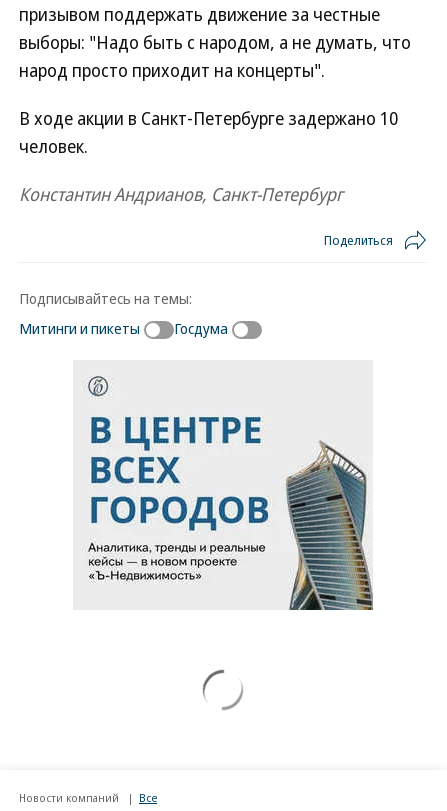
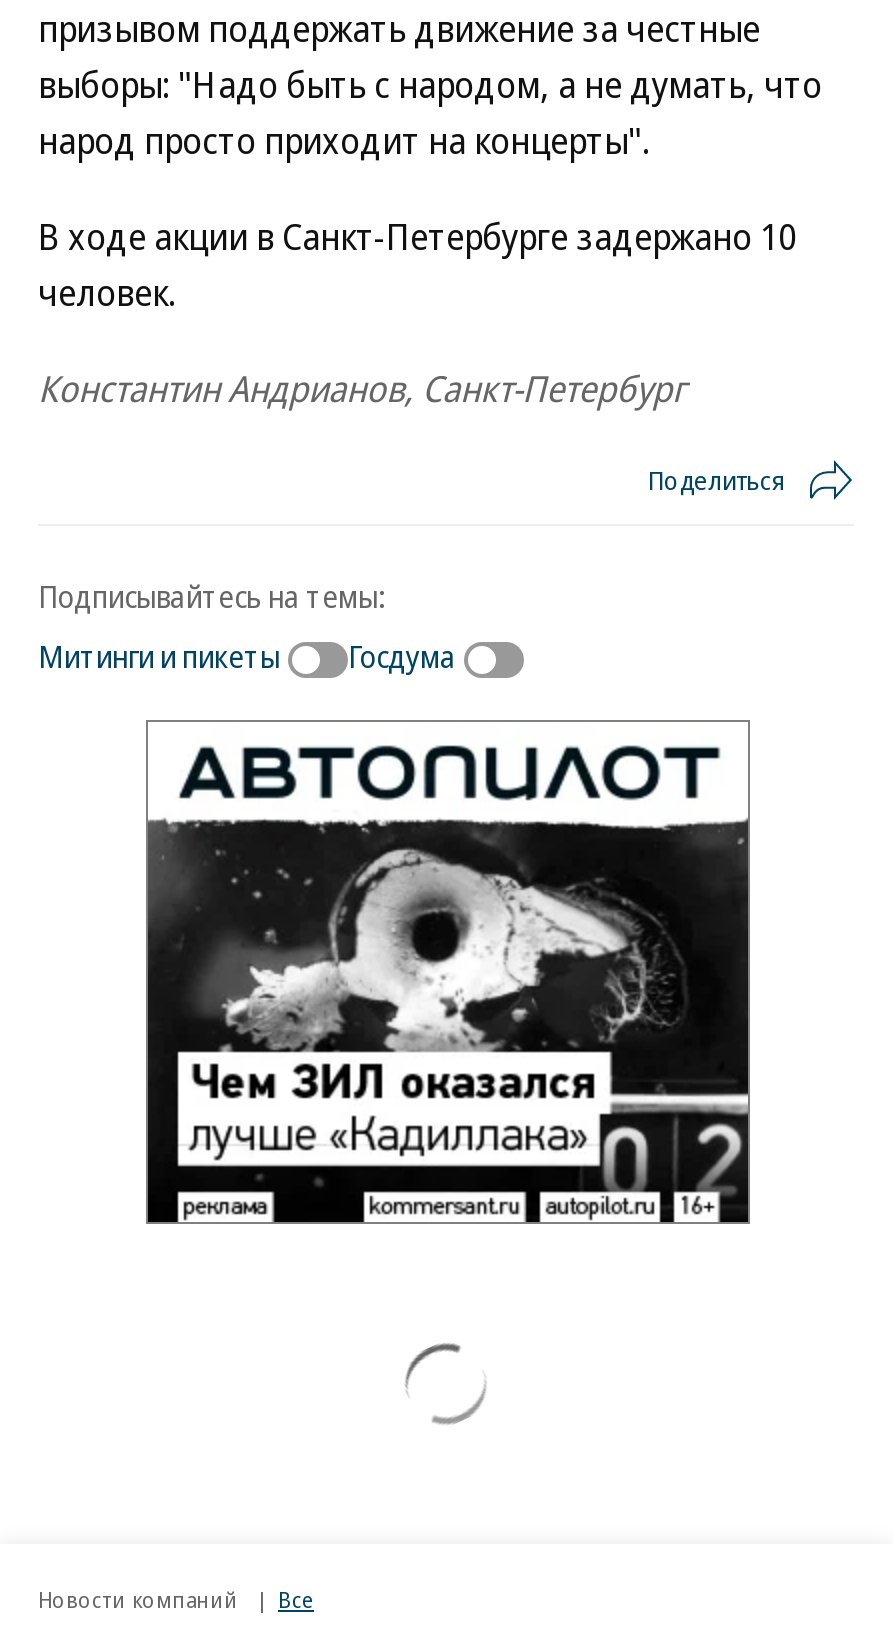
- [image]
+ [image]
